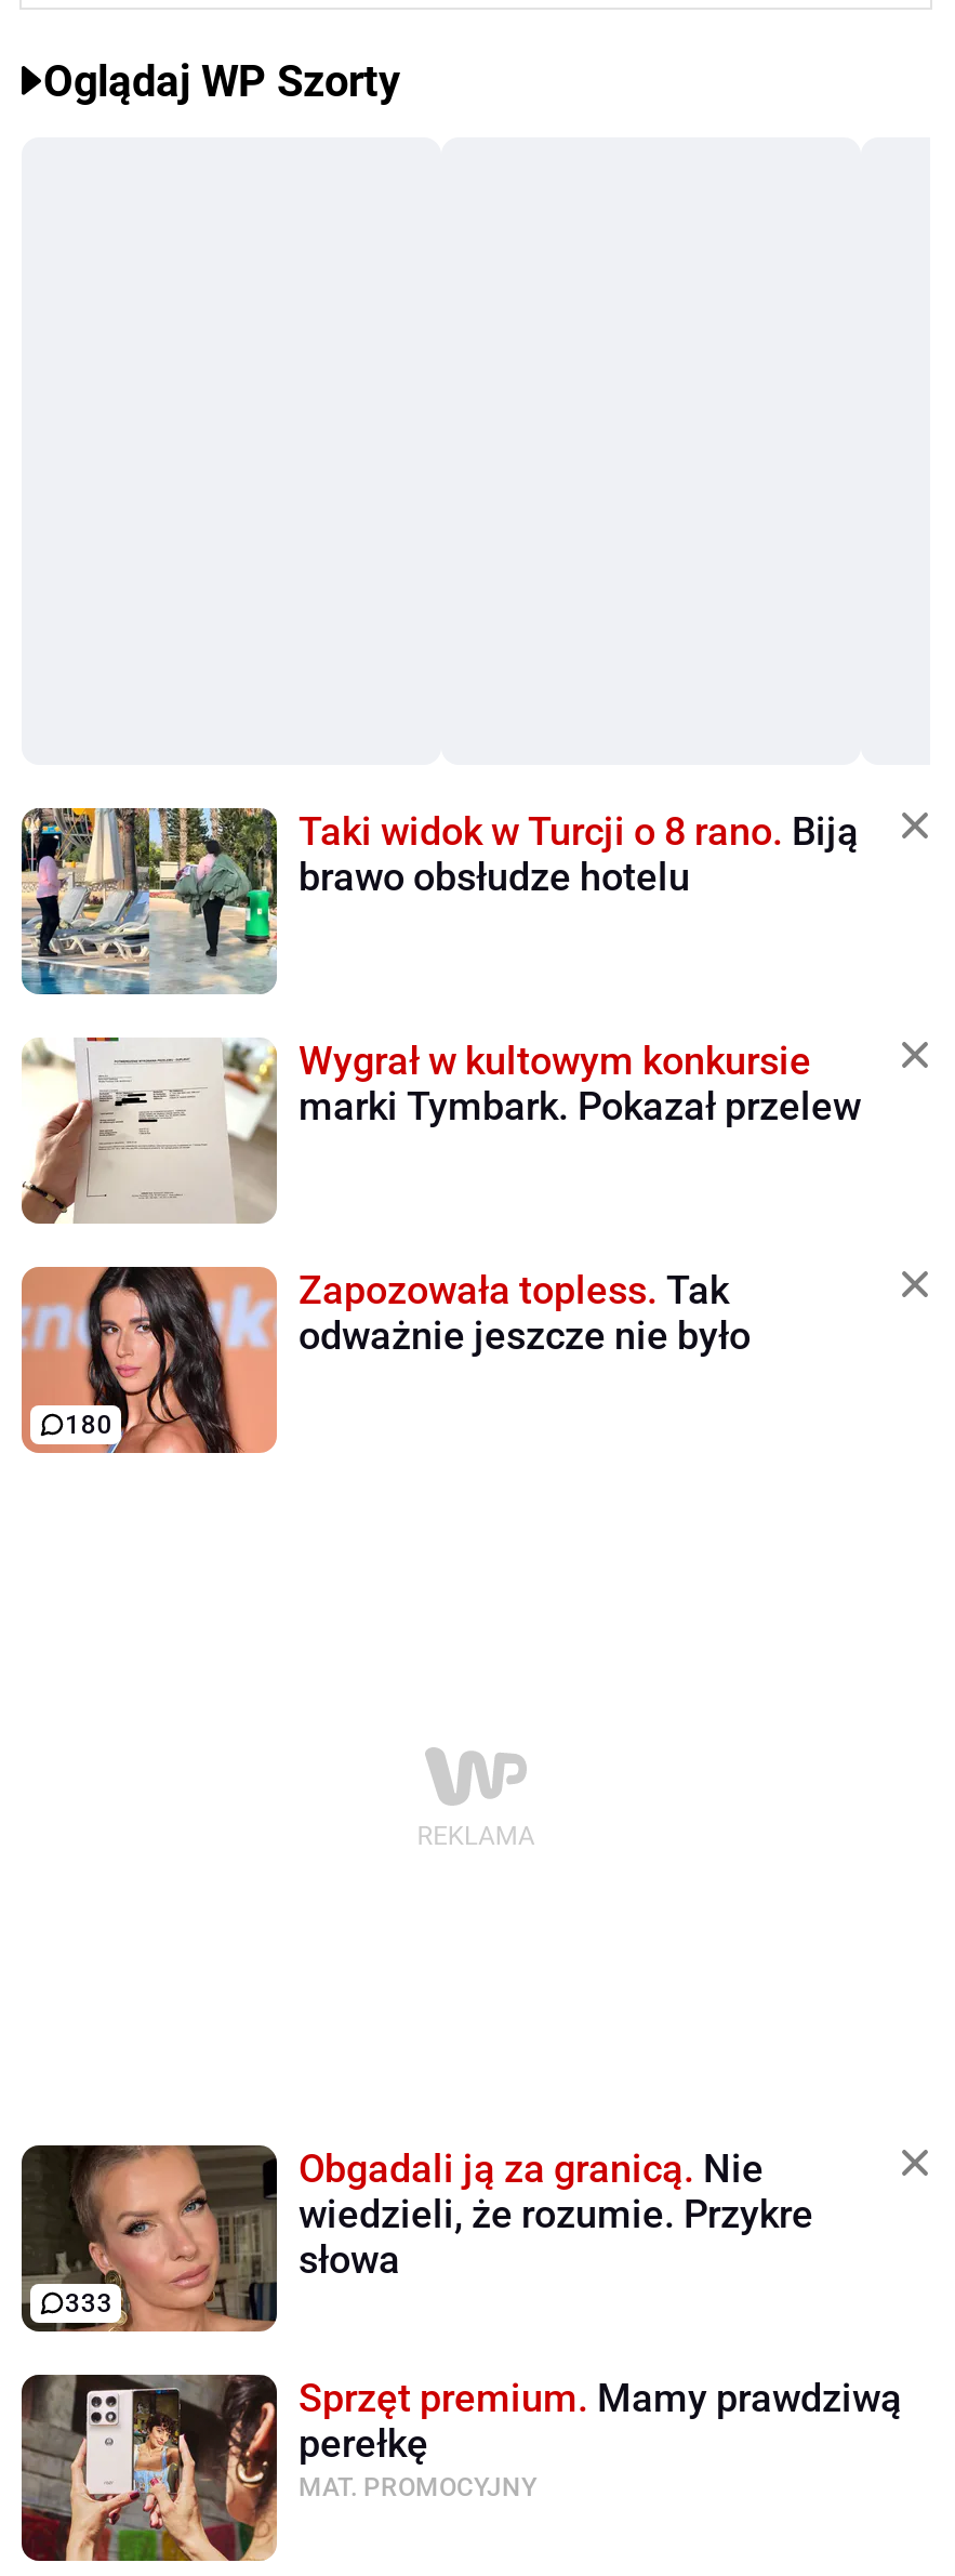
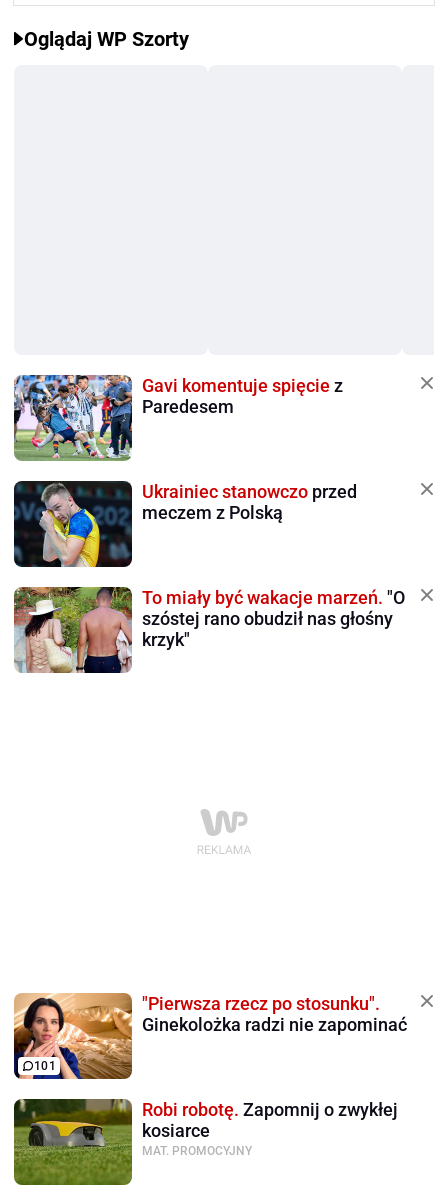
- [image]
- Taki widok w Turcji o 8 rano. Biją
- brawo obsłudze hotelu
+ [image]
+ Gavi komentuje spięcie z
+ Paredesem

- [image]
- Wygrał w kultowym konkursie
- marki Tymbark. Pokazał przelew
+ [image]
+ Ukrainiec stanowczo przed
+ meczem z Polską

- [image]
- 180
+ [image]
+ To miały być wakacje marzeń. "O
+ szóstej rano obudził nas głośny
+ krzyk"

- Zapozowała topless. Tak
- odważnie jeszcze nie było
+ 101

- [image]
- 333
+ [image]
+ "Pierwsza rzecz po stosunku".
+ Ginekolożka radzi nie zapominać

- [image]
- Obgadali ją za granicą. Nie
- wiedzieli, że rozumie. Przykre
- słowa
- Sprzęt premium. Mamy prawdziwą
- perełkę
+ [image]
+ Robi robotę. Zapomnij o zwykłej
+ kosiarce
